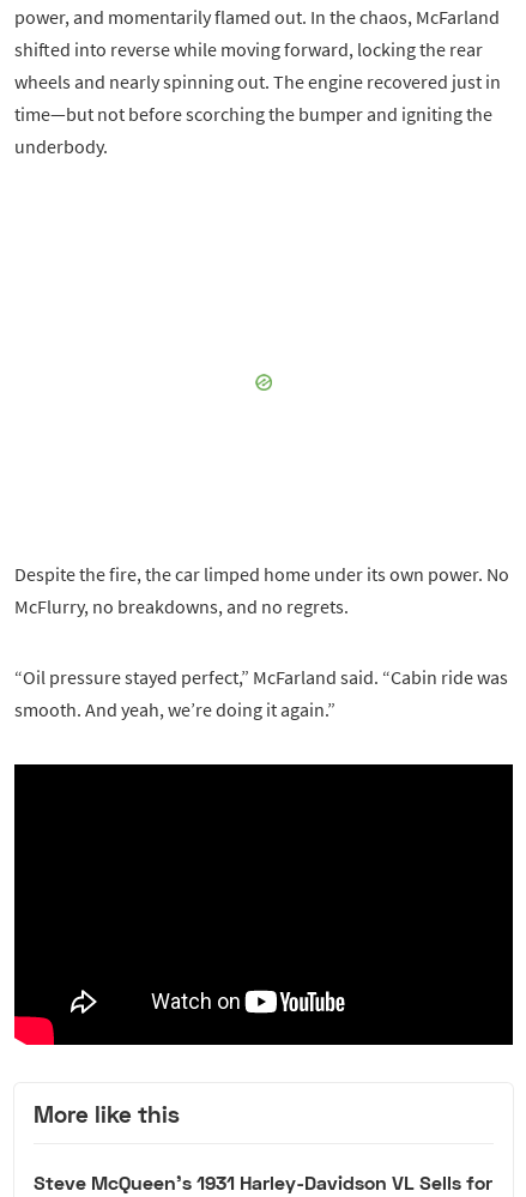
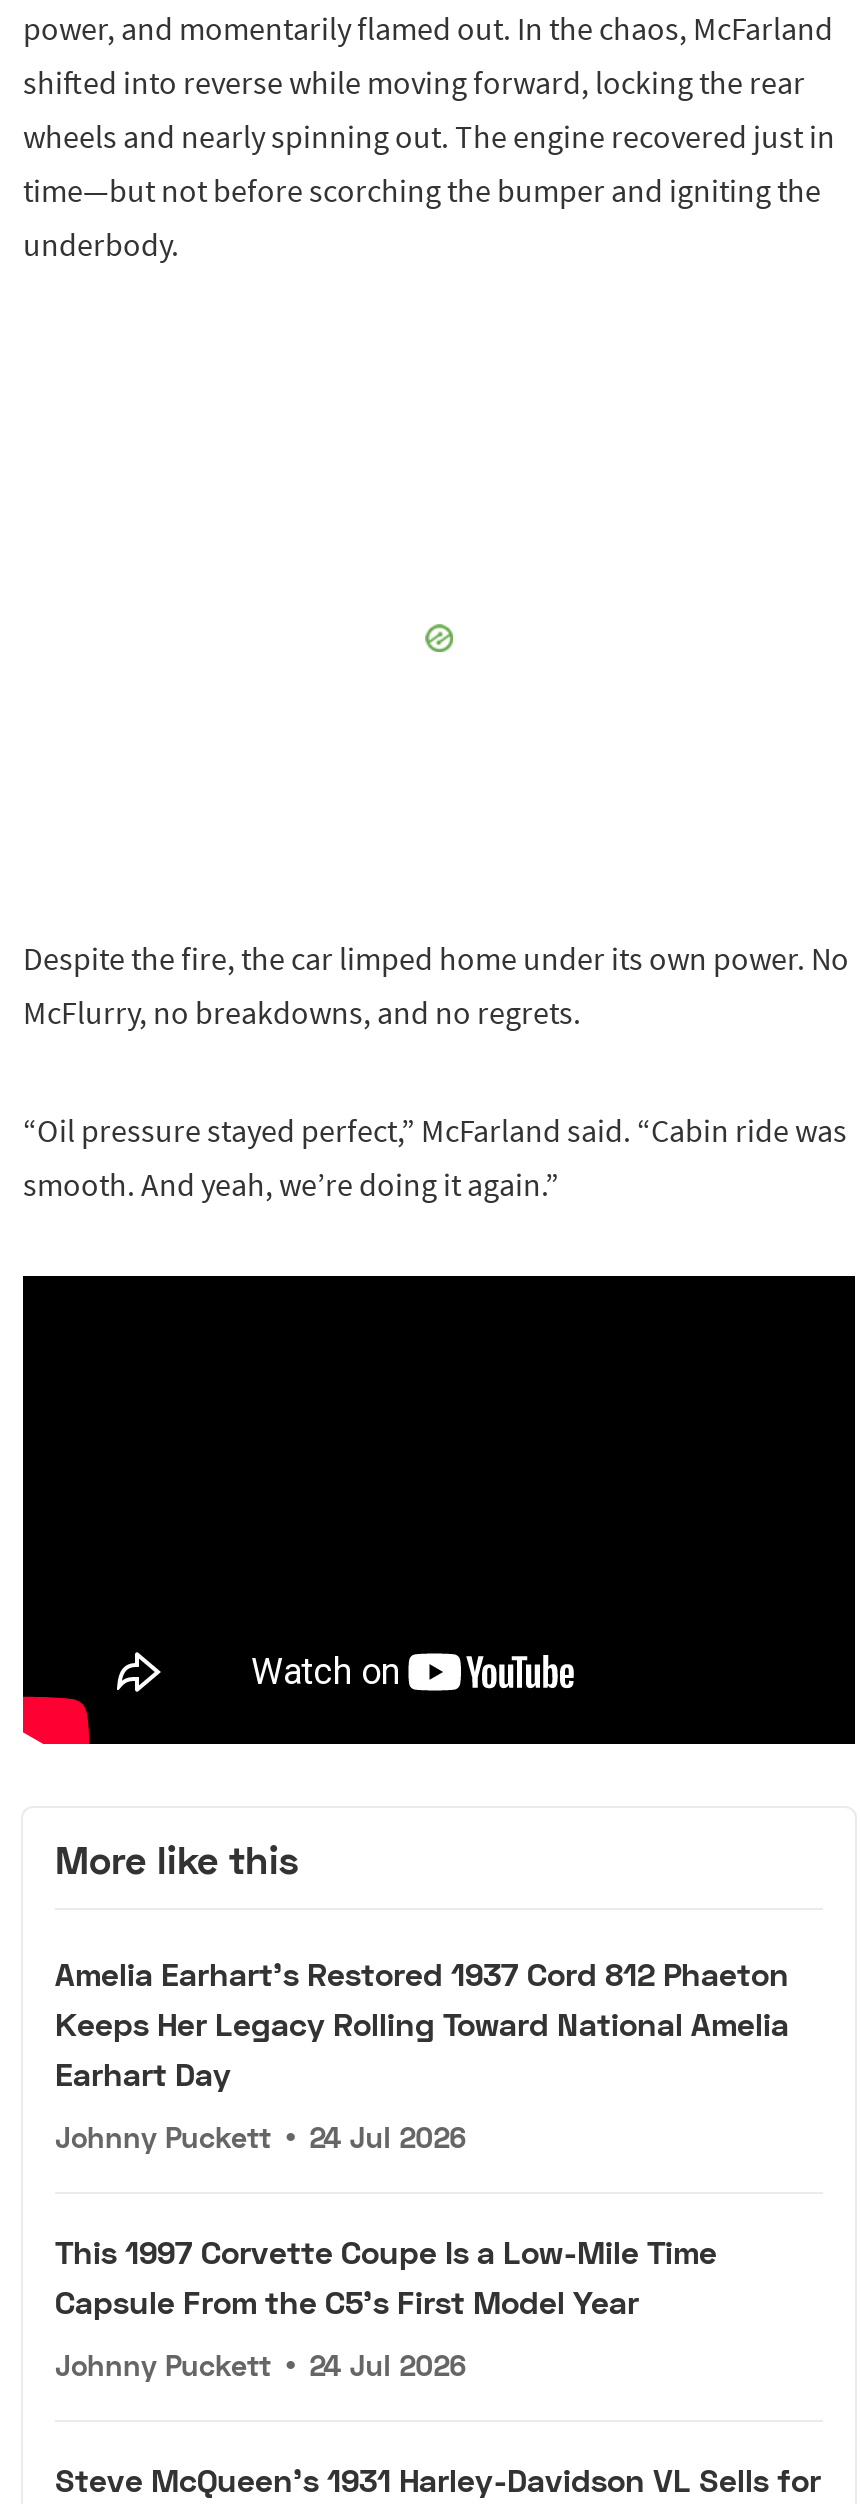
+ Amelia Earhart's Restored 1937 Cord 812 Phaeton
+ Keeps Her Legacy Rolling Toward National Amelia
+ Earhart Day
+ Johnny Puckett • 24 Jul 2026
+ This 1997 Corvette Coupe Is a Low-Mile Time
+ Capsule From the C5's First Model Year
+ Johnny Puckett • 24 Jul 2026
